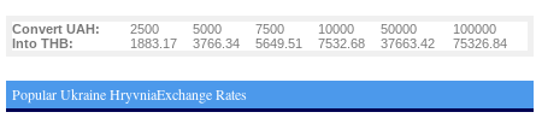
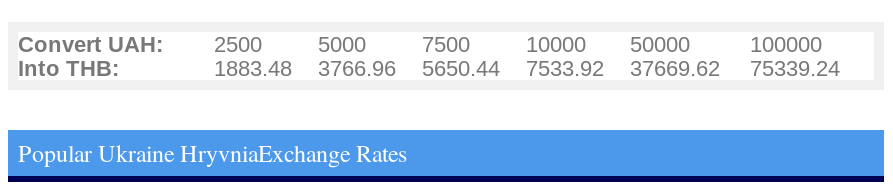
- 1883.17
+ 1883.48

- 3766.34
+ 3766.96

- 5649.51
+ 5650.44

- 7532.68
+ 7533.92

- 37663.42
+ 37669.62

- 75326.84
+ 75339.24
